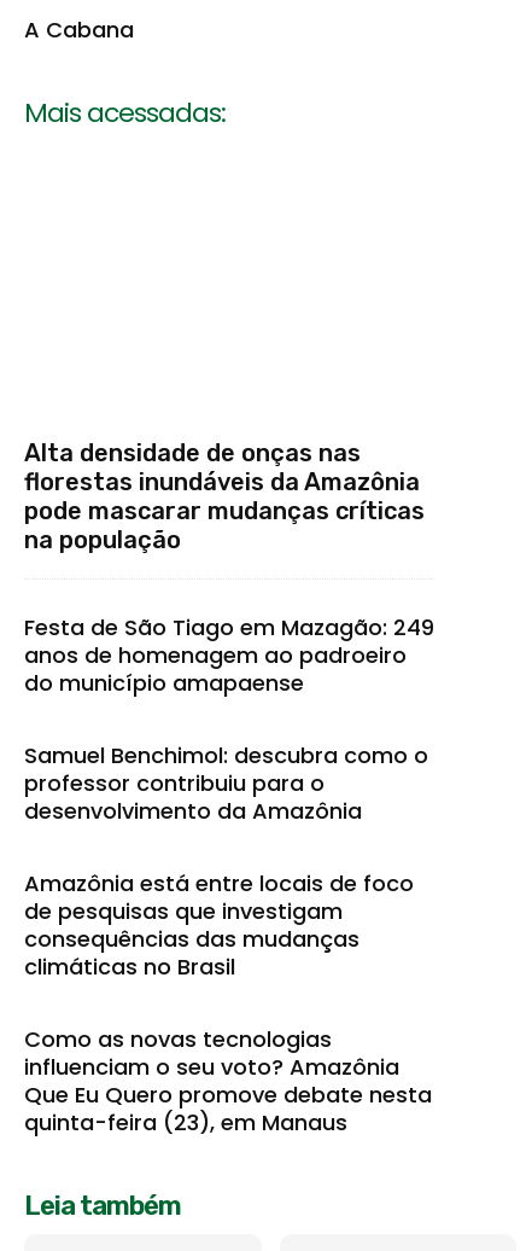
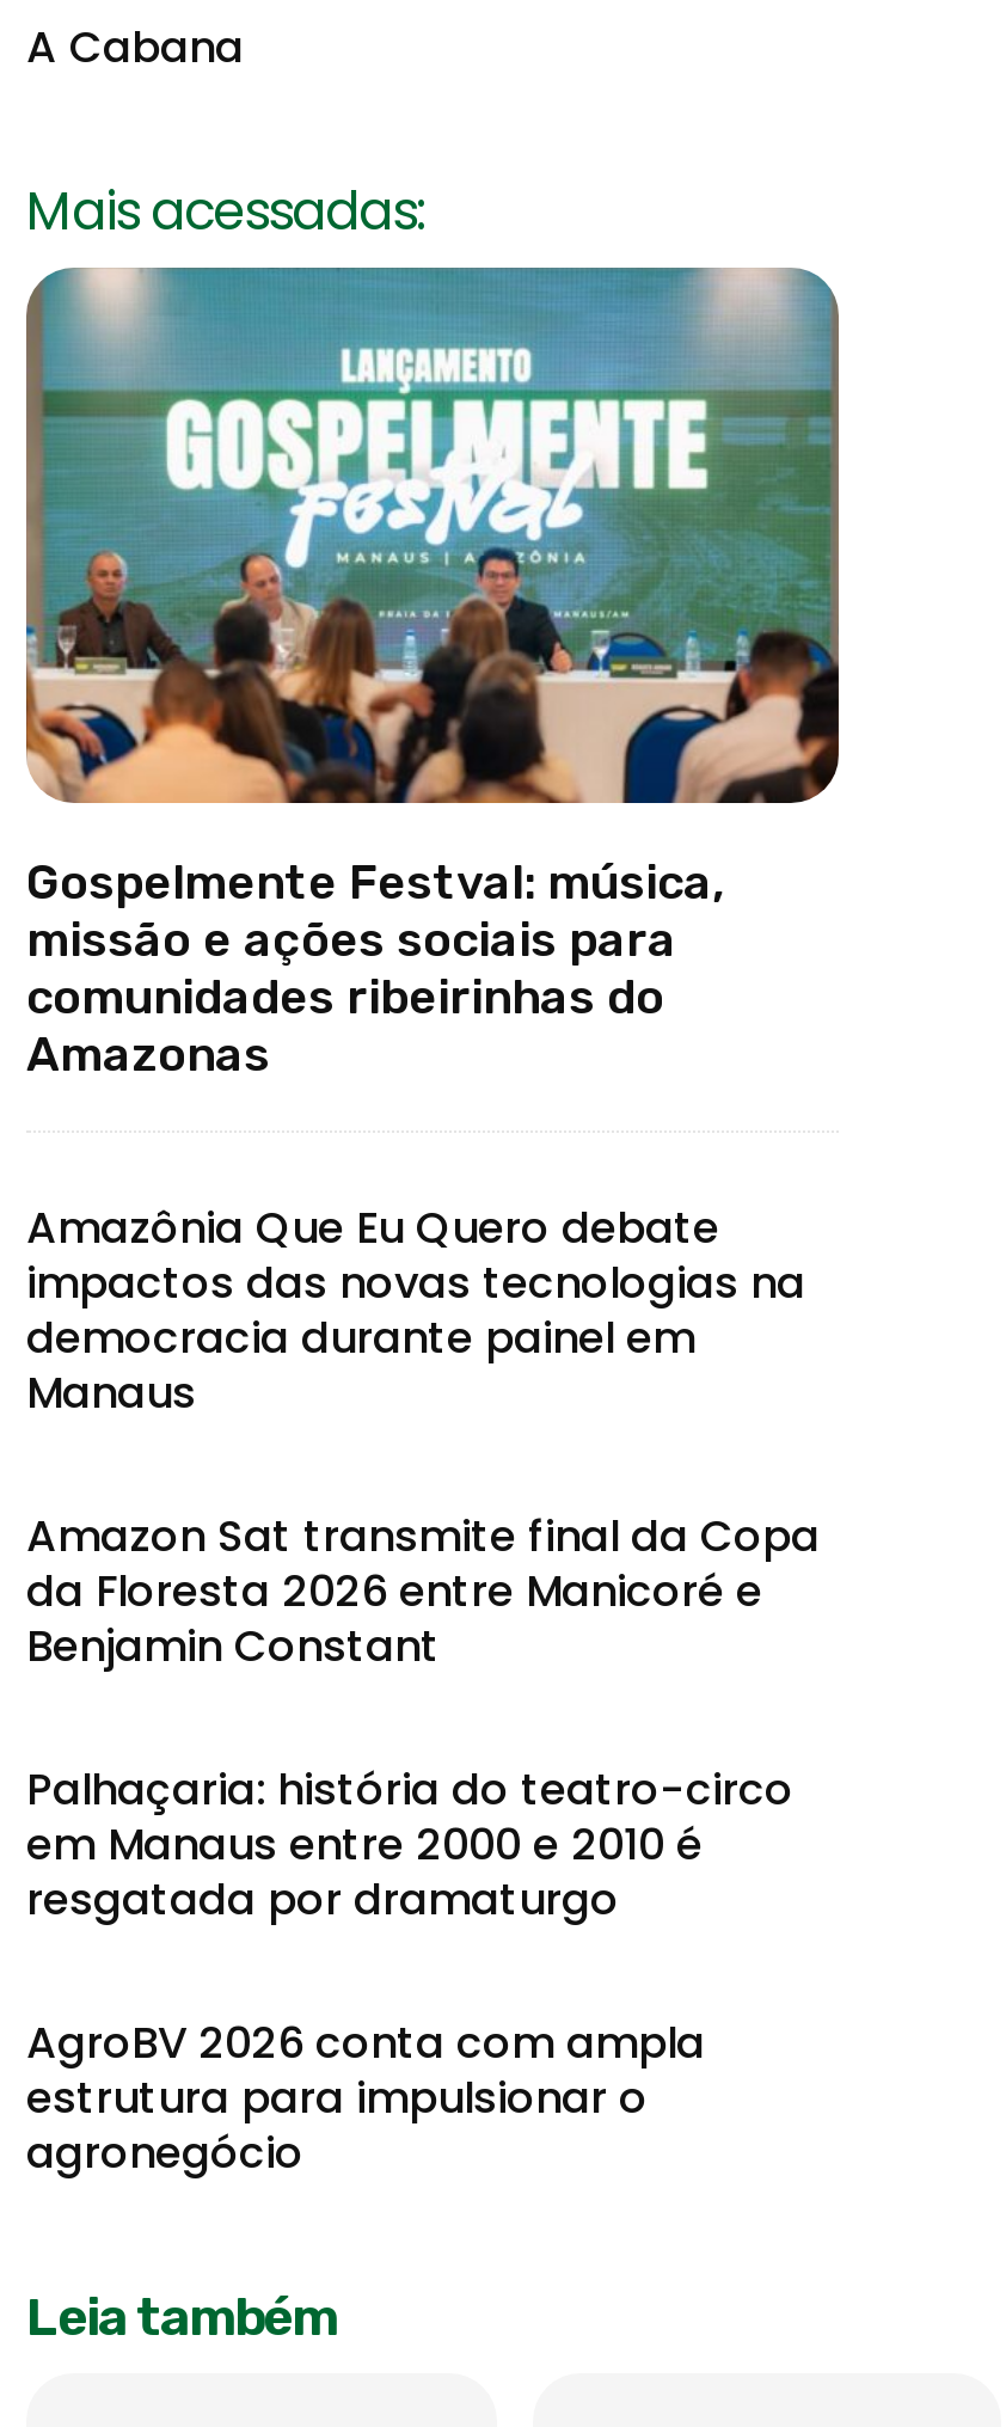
+ [image]

- Alta densidade de onças nas
- florestas inundáveis da Amazônia
- pode mascarar mudanças críticas
- na população
+ Gospelmente Festval: música,
+ missão e ações sociais para
+ comunidades ribeirinhas do
+ Amazonas

- Festa de São Tiago em Mazagão: 249
- anos de homenagem ao padroeiro
- do município amapaense
+ Amazônia Que Eu Quero debate
+ impactos das novas tecnologias na
+ democracia durante painel em
+ Manaus

- Samuel Benchimol: descubra como o
- professor contribuiu para o
- desenvolvimento da Amazônia
+ Amazon Sat transmite final da Copa
+ da Floresta 2026 entre Manicoré e
+ Benjamin Constant

- Amazônia está entre locais de foco
- de pesquisas que investigam
- consequências das mudanças
- climáticas no Brasil
+ Palhaçaria: história do teatro-circo
+ em Manaus entre 2000 e 2010 é
+ resgatada por dramaturgo

- Como as novas tecnologias
- influenciam o seu voto? Amazônia
- Que Eu Quero promove debate nesta
- quinta-feira (23), em Manaus
+ AgroBV 2026 conta com ampla
+ estrutura para impulsionar o
+ agronegócio
